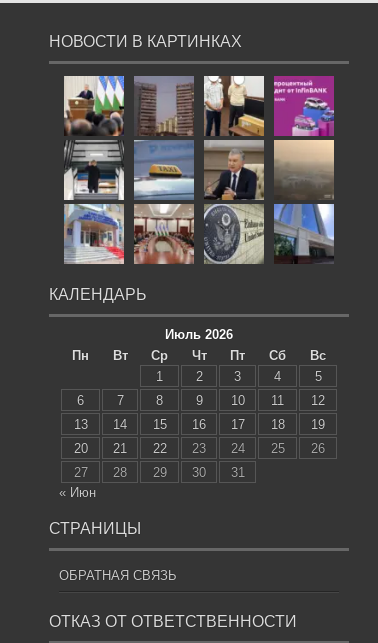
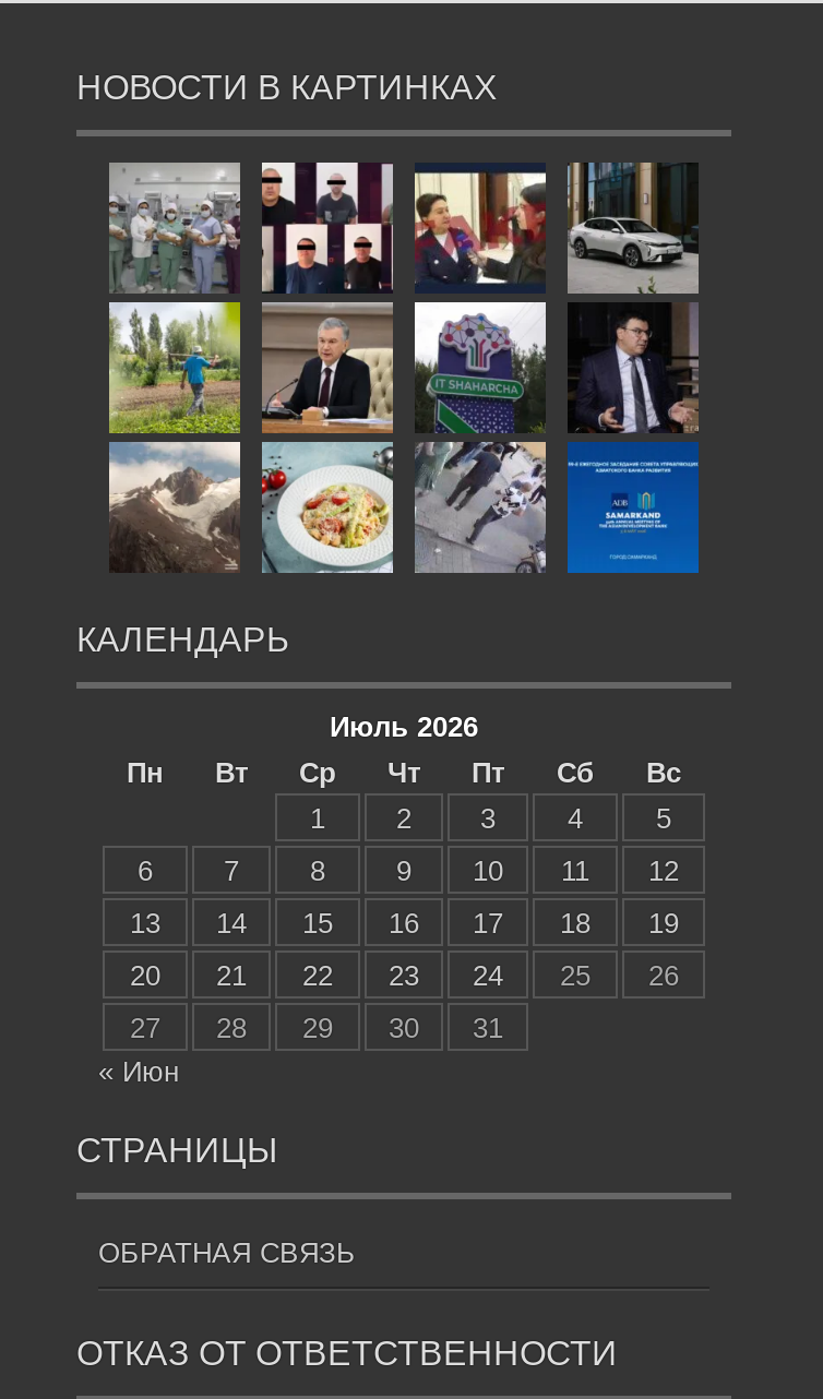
- [image]
+ [image]

- [image]
+ [image]

- [image]
+ [image]

- [image]
+ [image]
